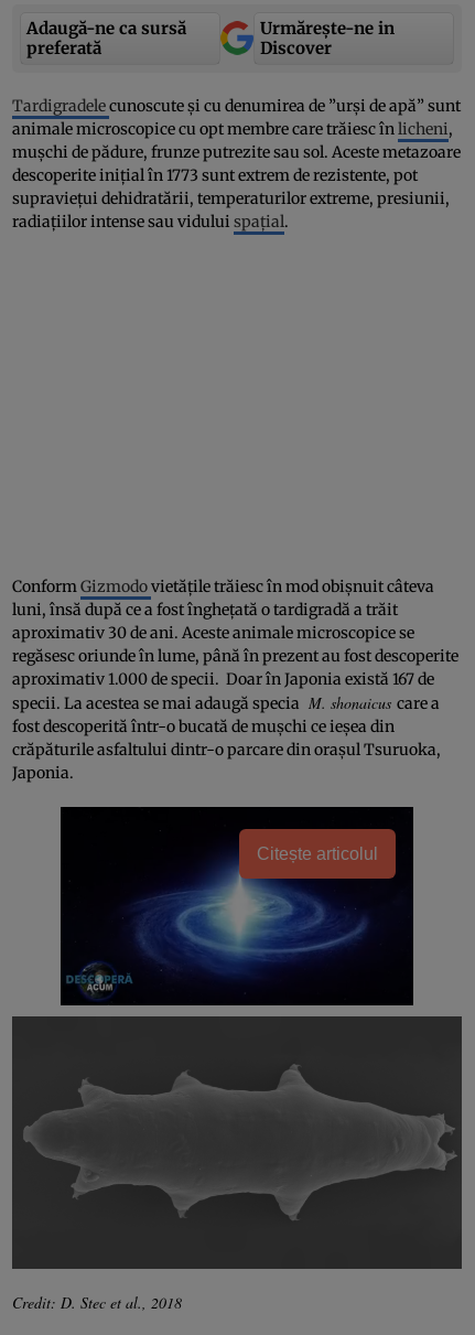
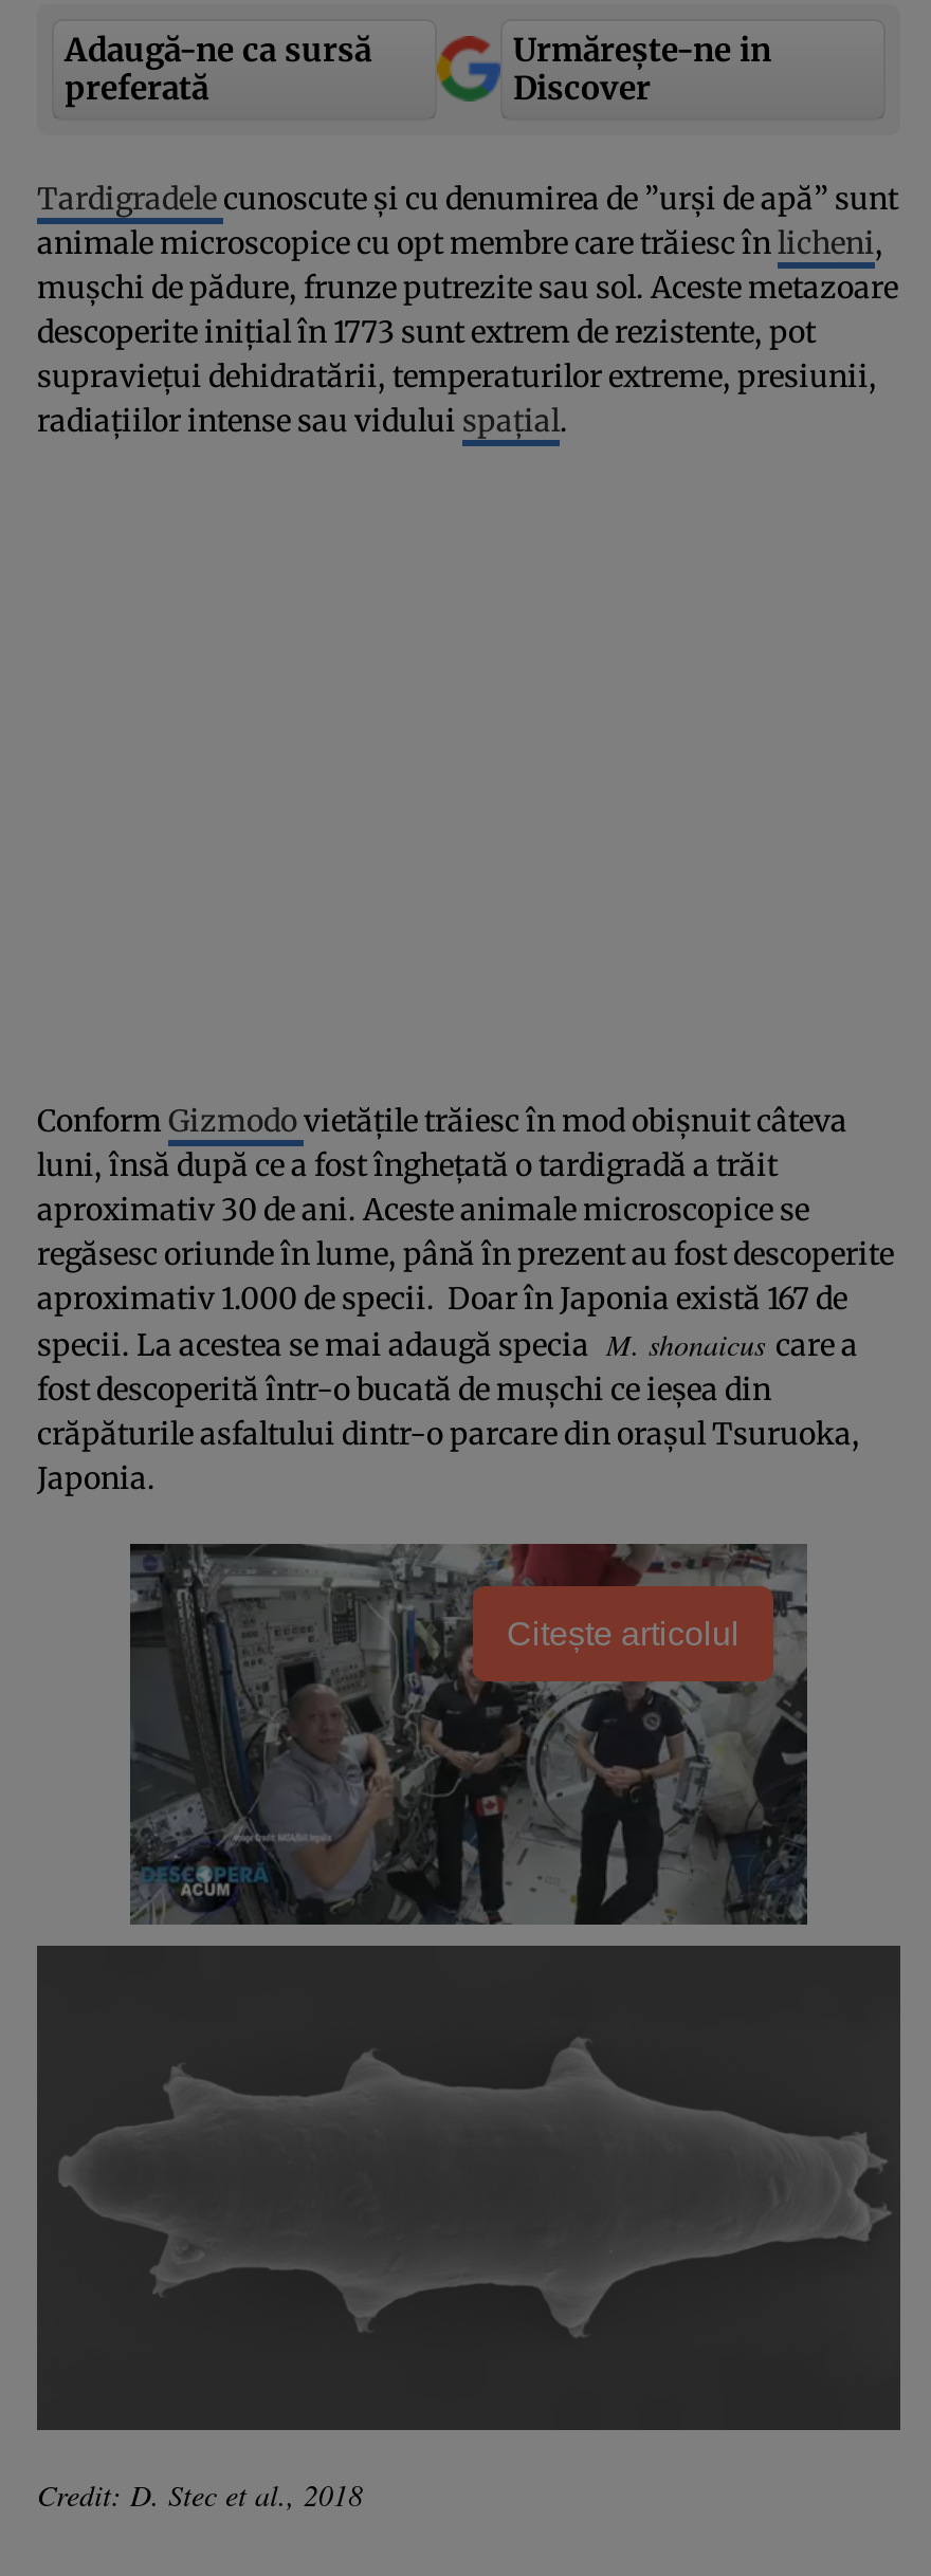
- [image]
+ [image]
